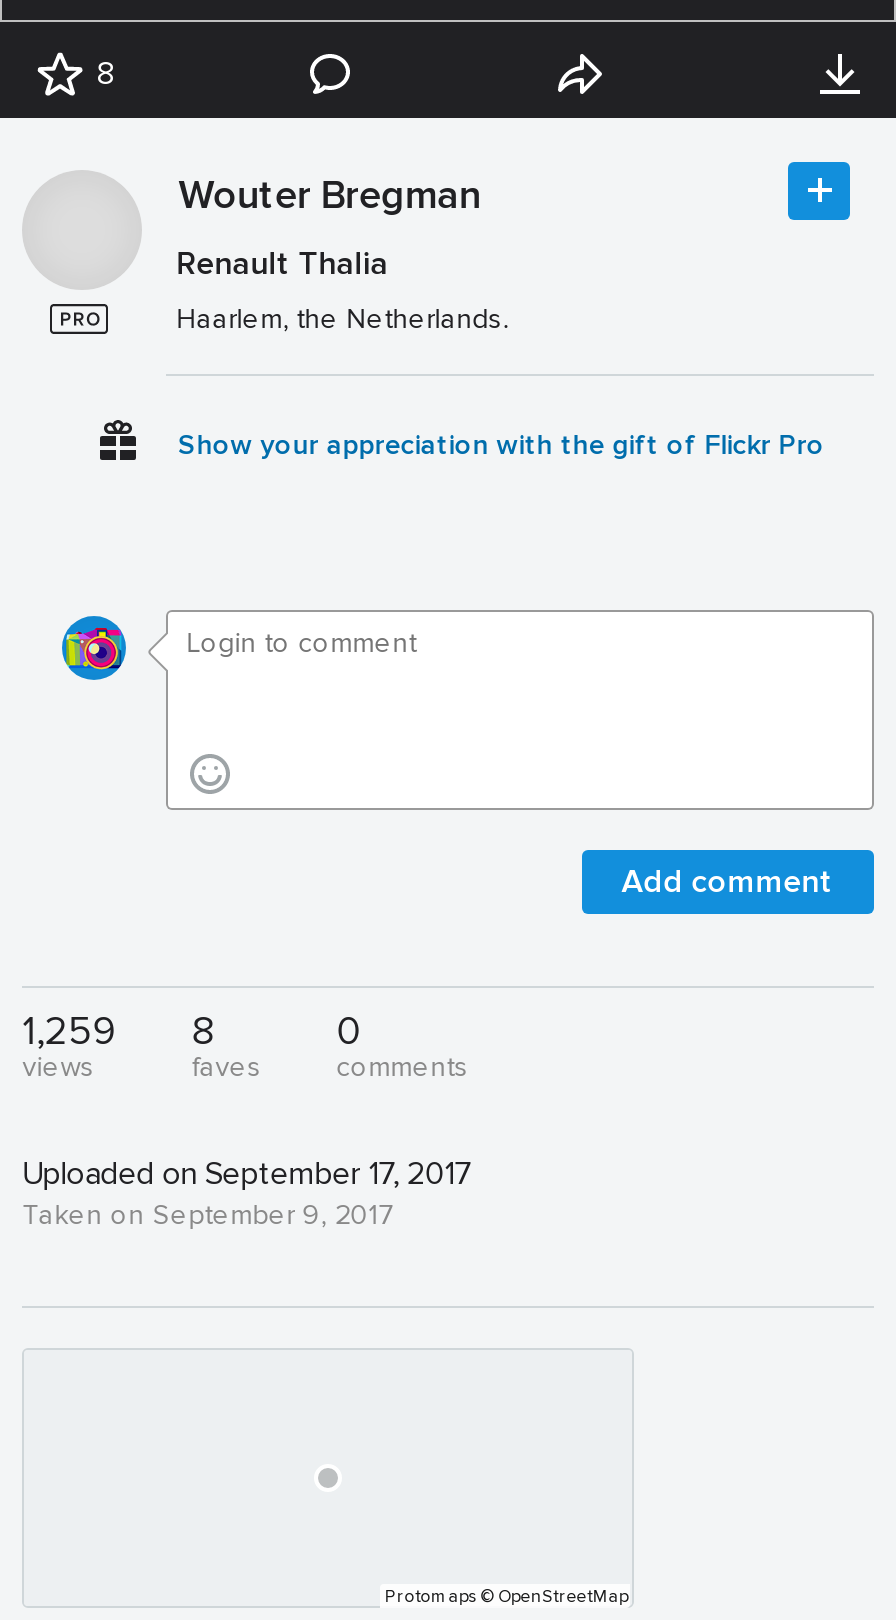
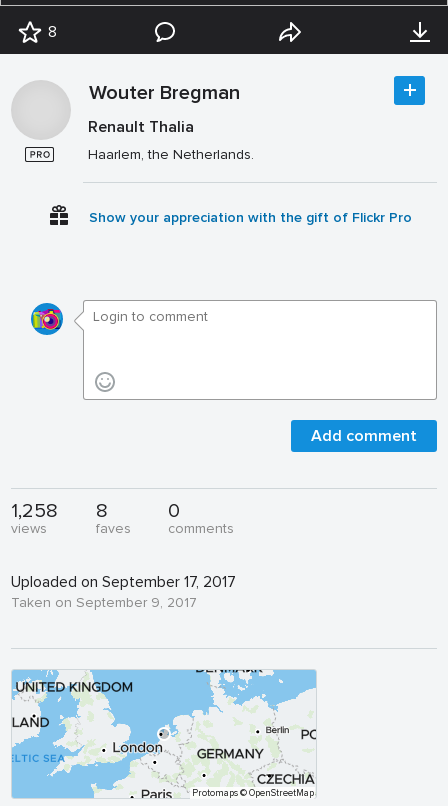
- 1,259 8
+ 1,258 8

+ [image]
